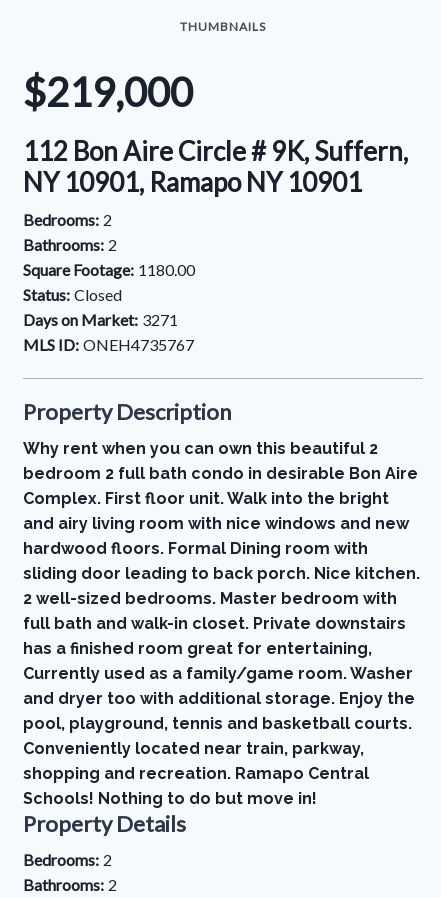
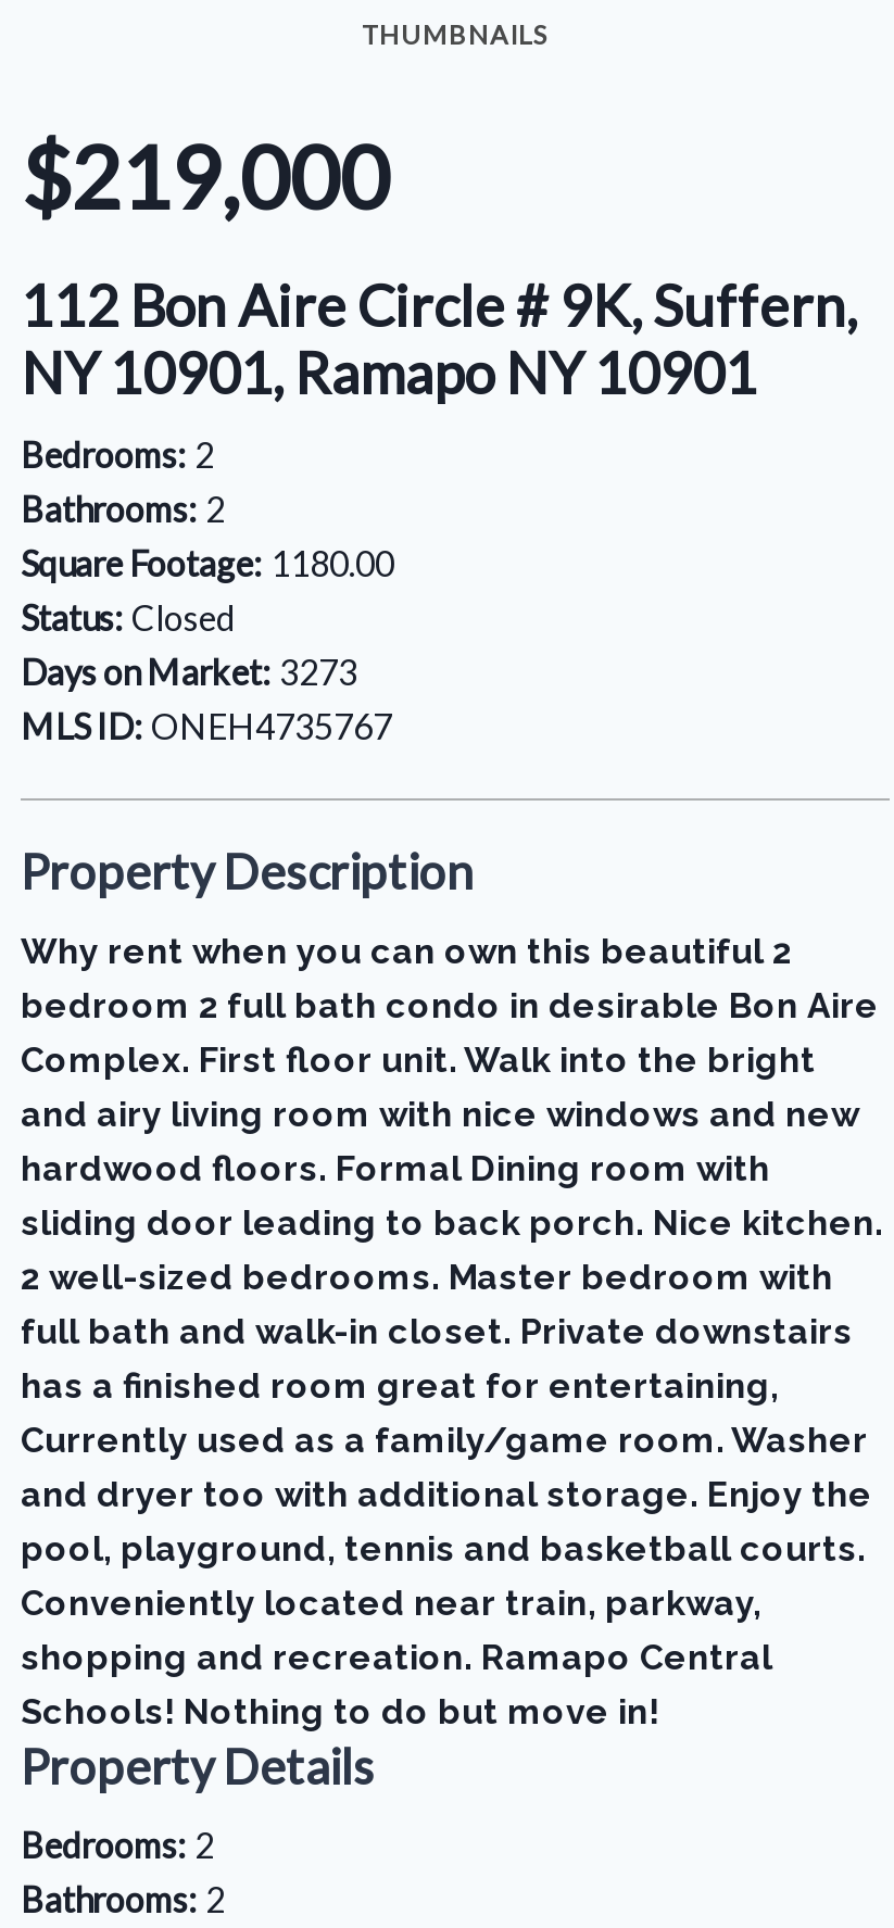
- Days on Market: 3271
+ Days on Market: 3273
